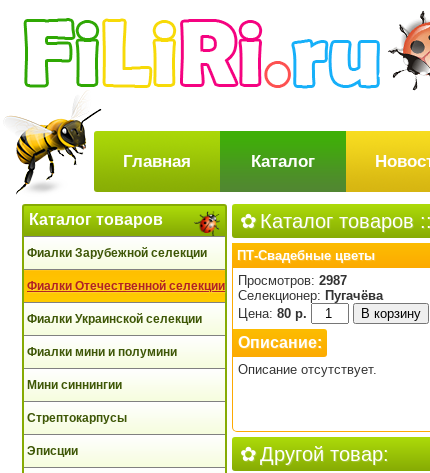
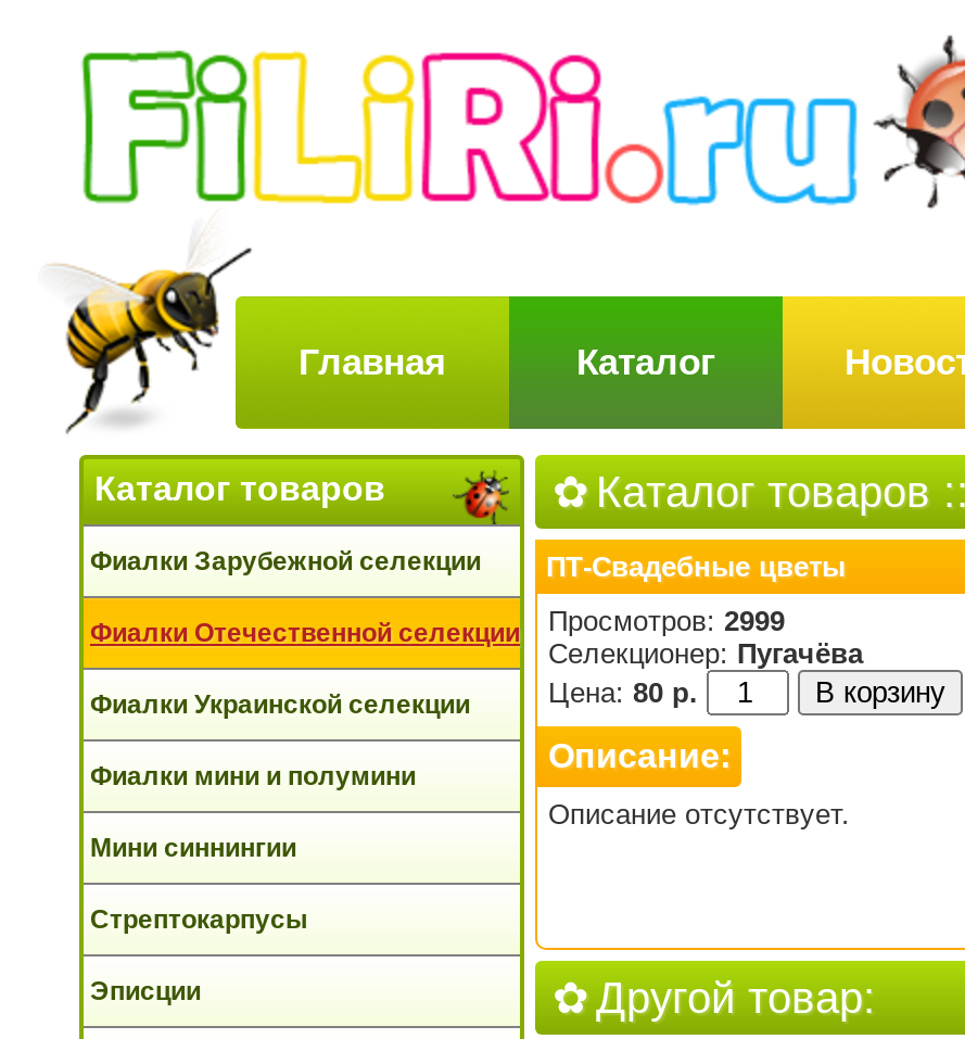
- Фиалки Отечественной селекции Просмотров: 2987
+ Фиалки Отечественной селекции Просмотров: 2999
